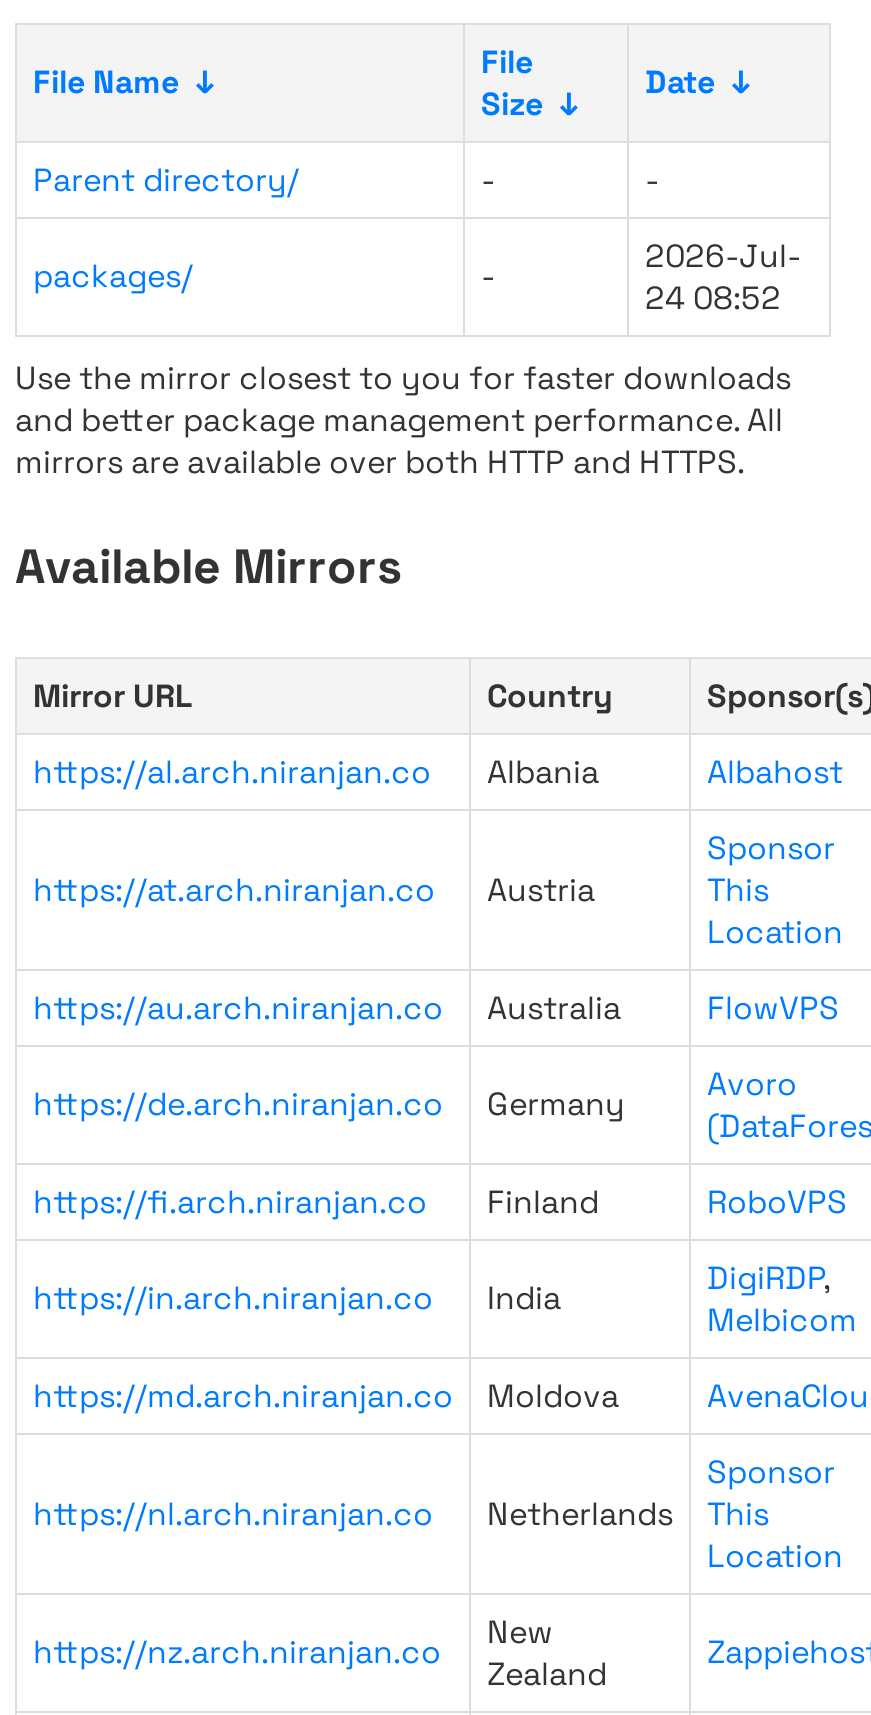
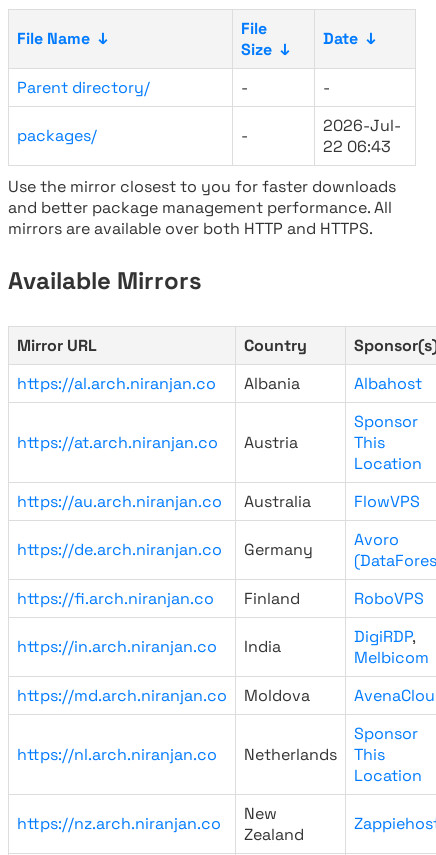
- 24 08:52
+ 22 06:43
